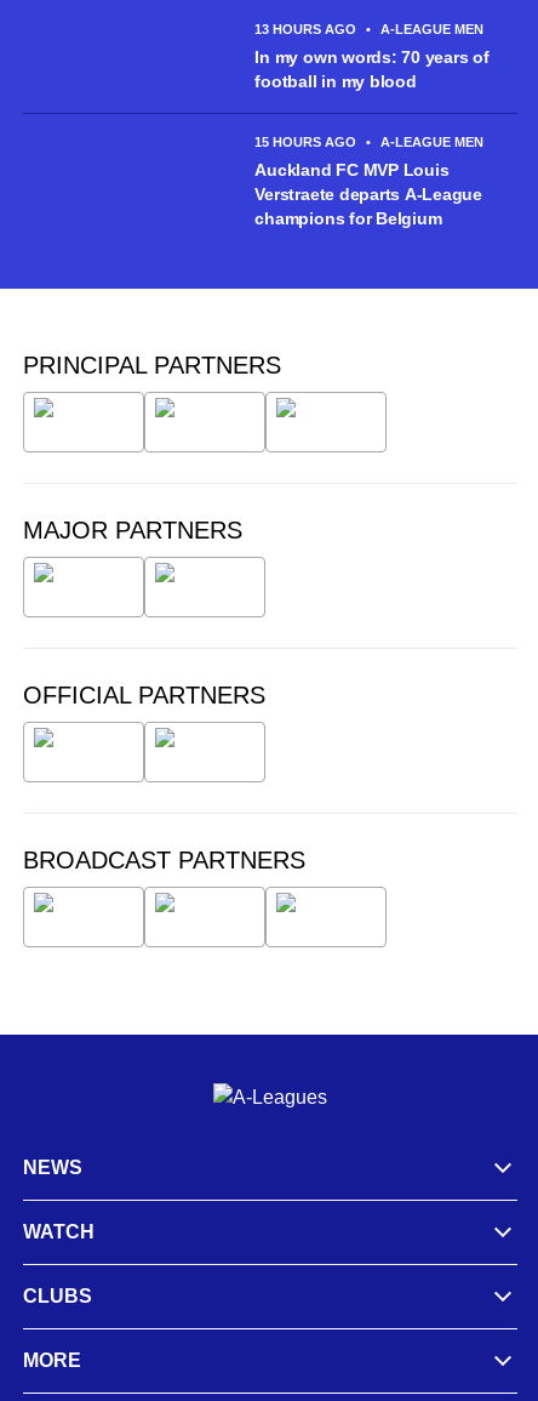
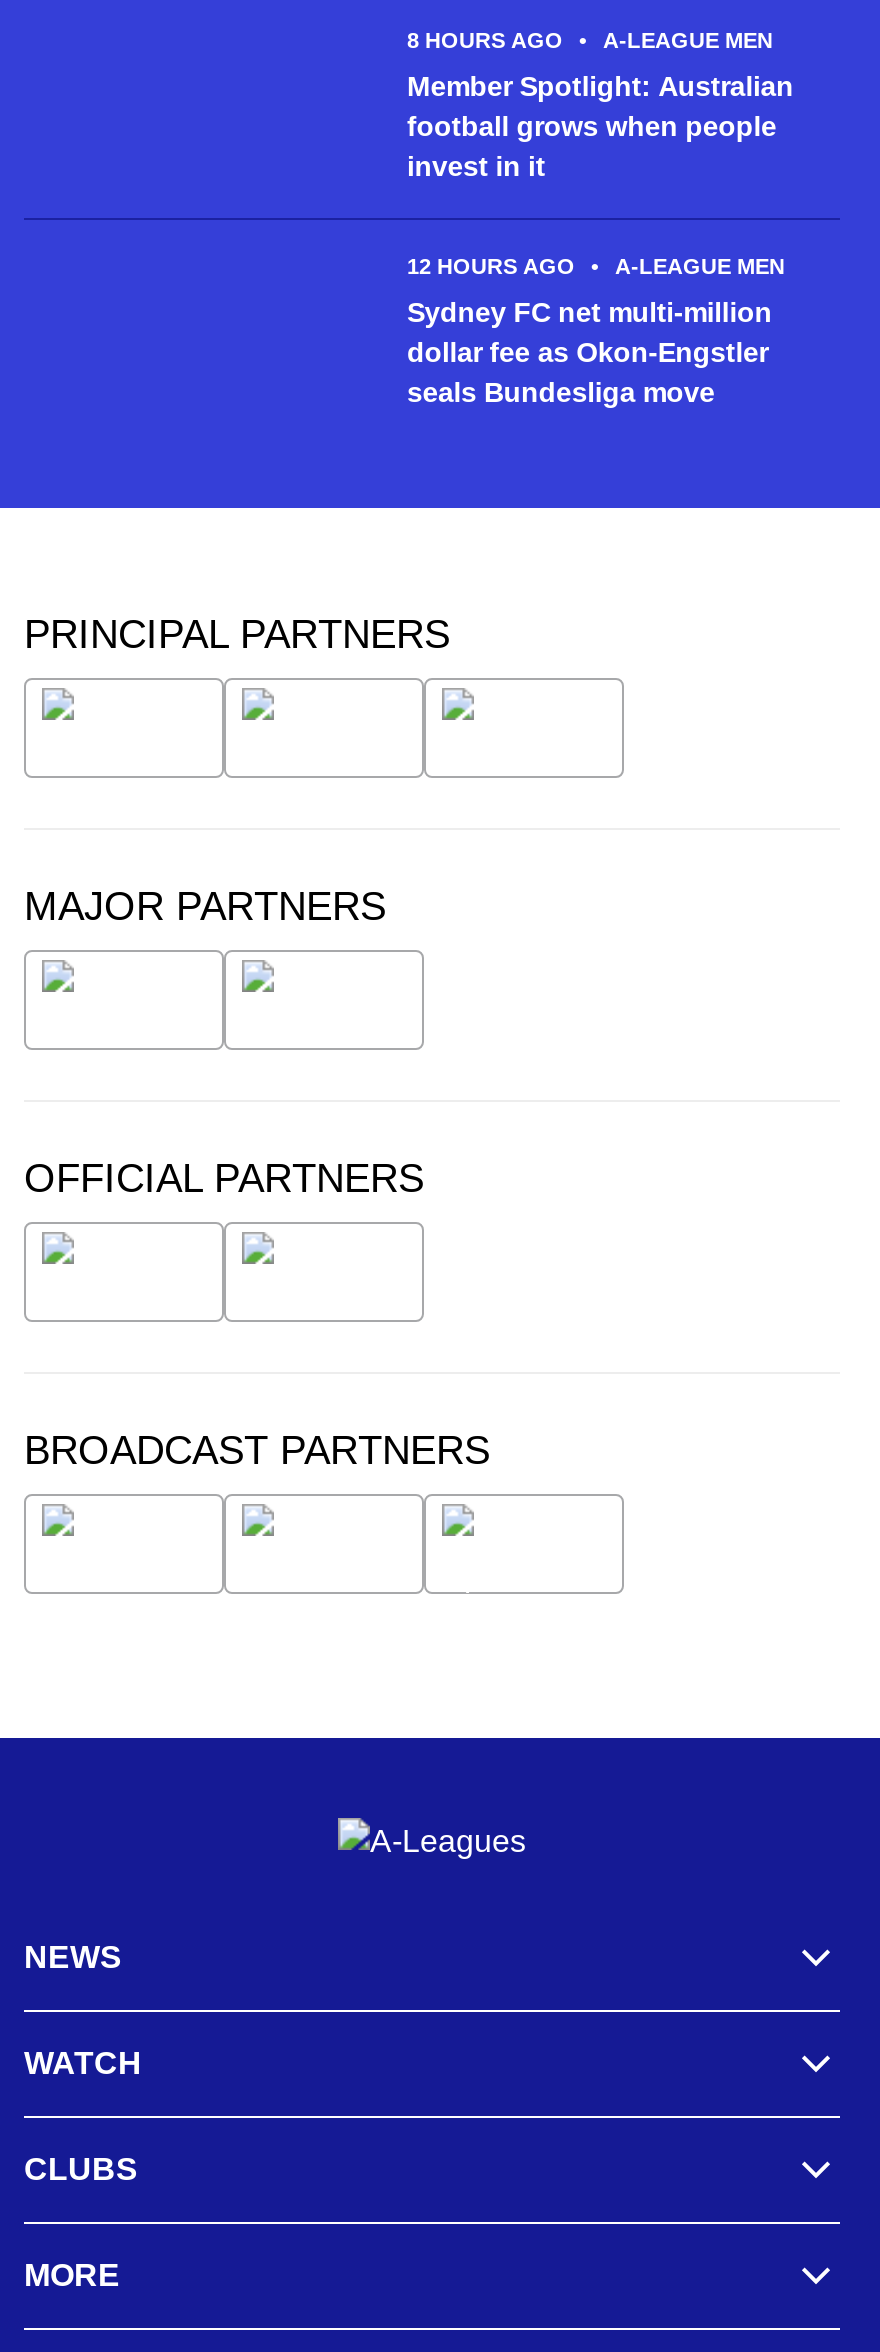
- 13 HOURS AGO
+ 8 HOURS AGO

- In my own words: 70 years of
- football in my blood
+ Member Spotlight: Australian
+ football grows when people
+ invest in it

- 15 HOURS AGO
+ 12 HOURS AGO

- Auckland FC MVP Louis
- Verstraete departs A-League
- champions for Belgium
+ Sydney FC net multi-million
+ dollar fee as Okon-Engstler
+ seals Bundesliga move
